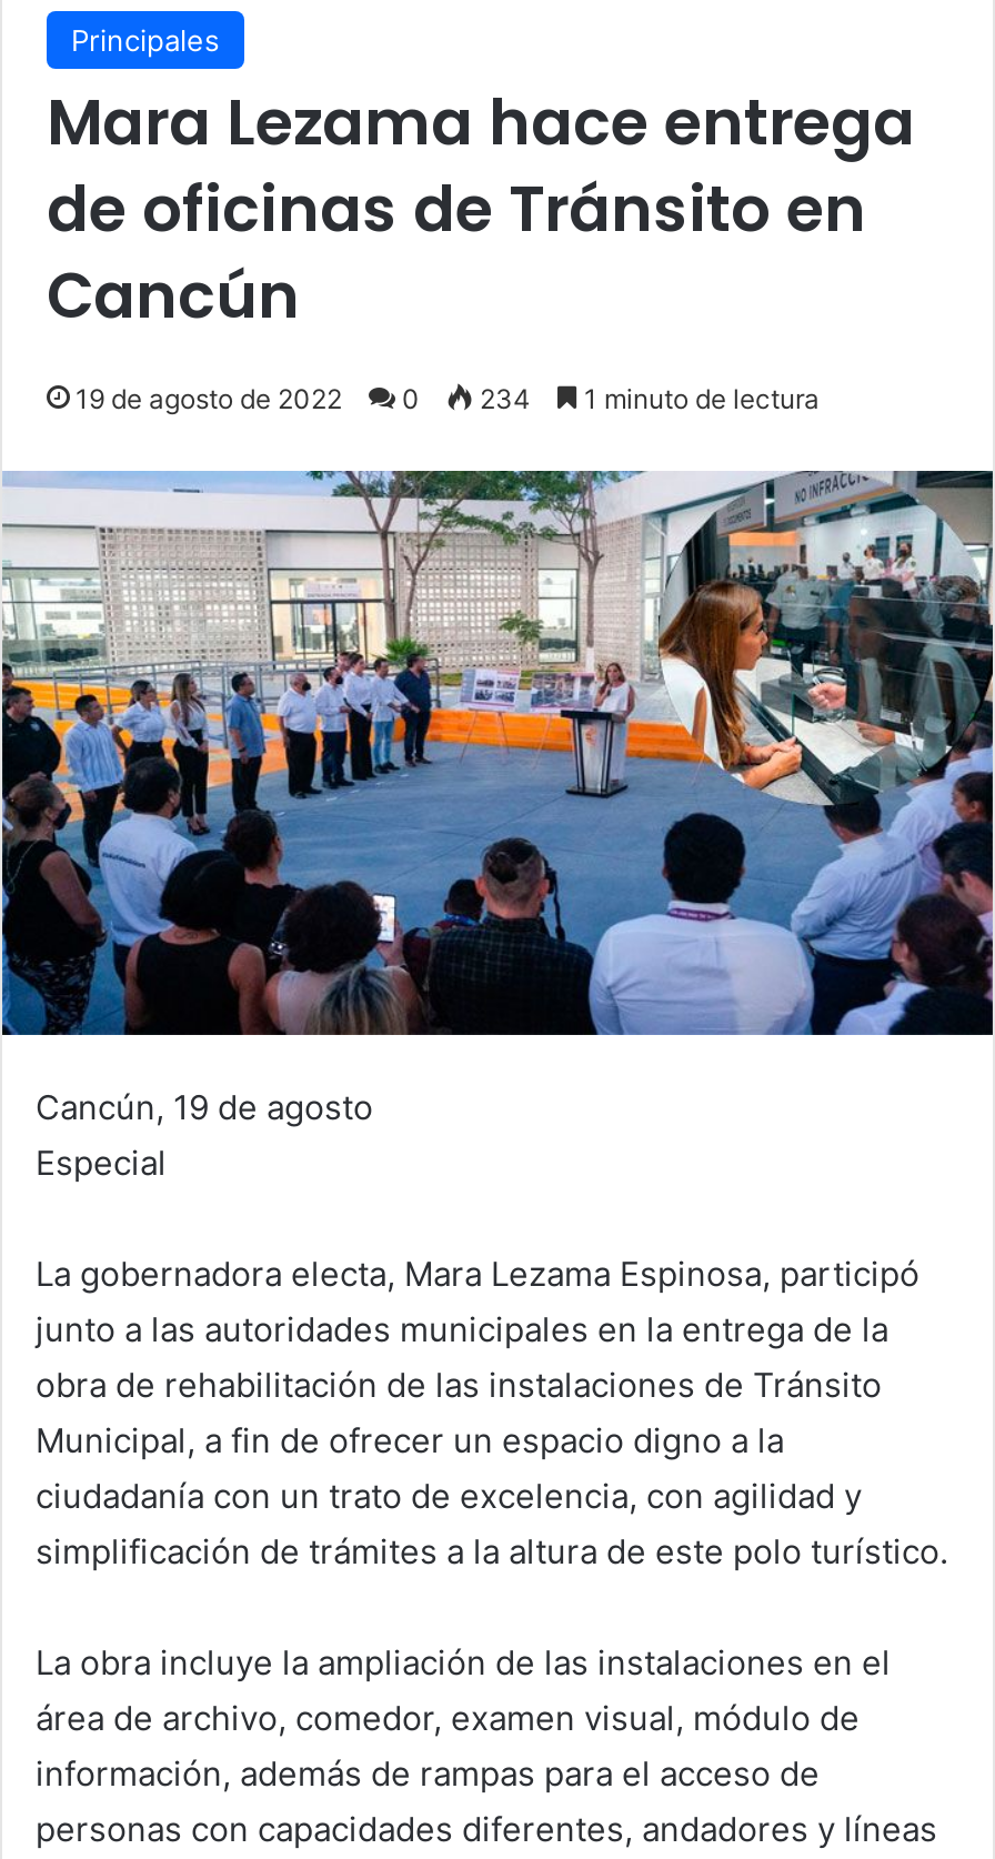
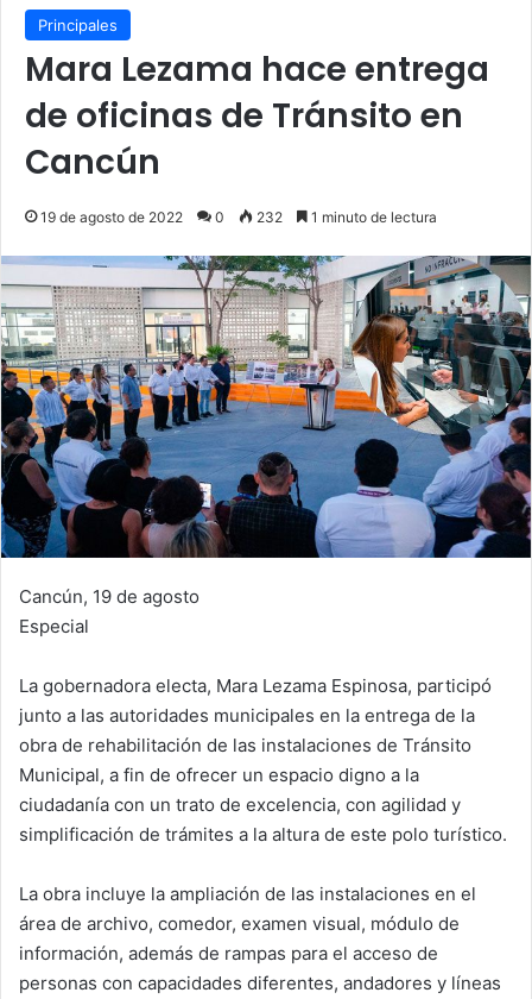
- 19 de agosto de 2022 0 234 1 minuto de lectura
+ 19 de agosto de 2022 0 232 1 minuto de lectura
